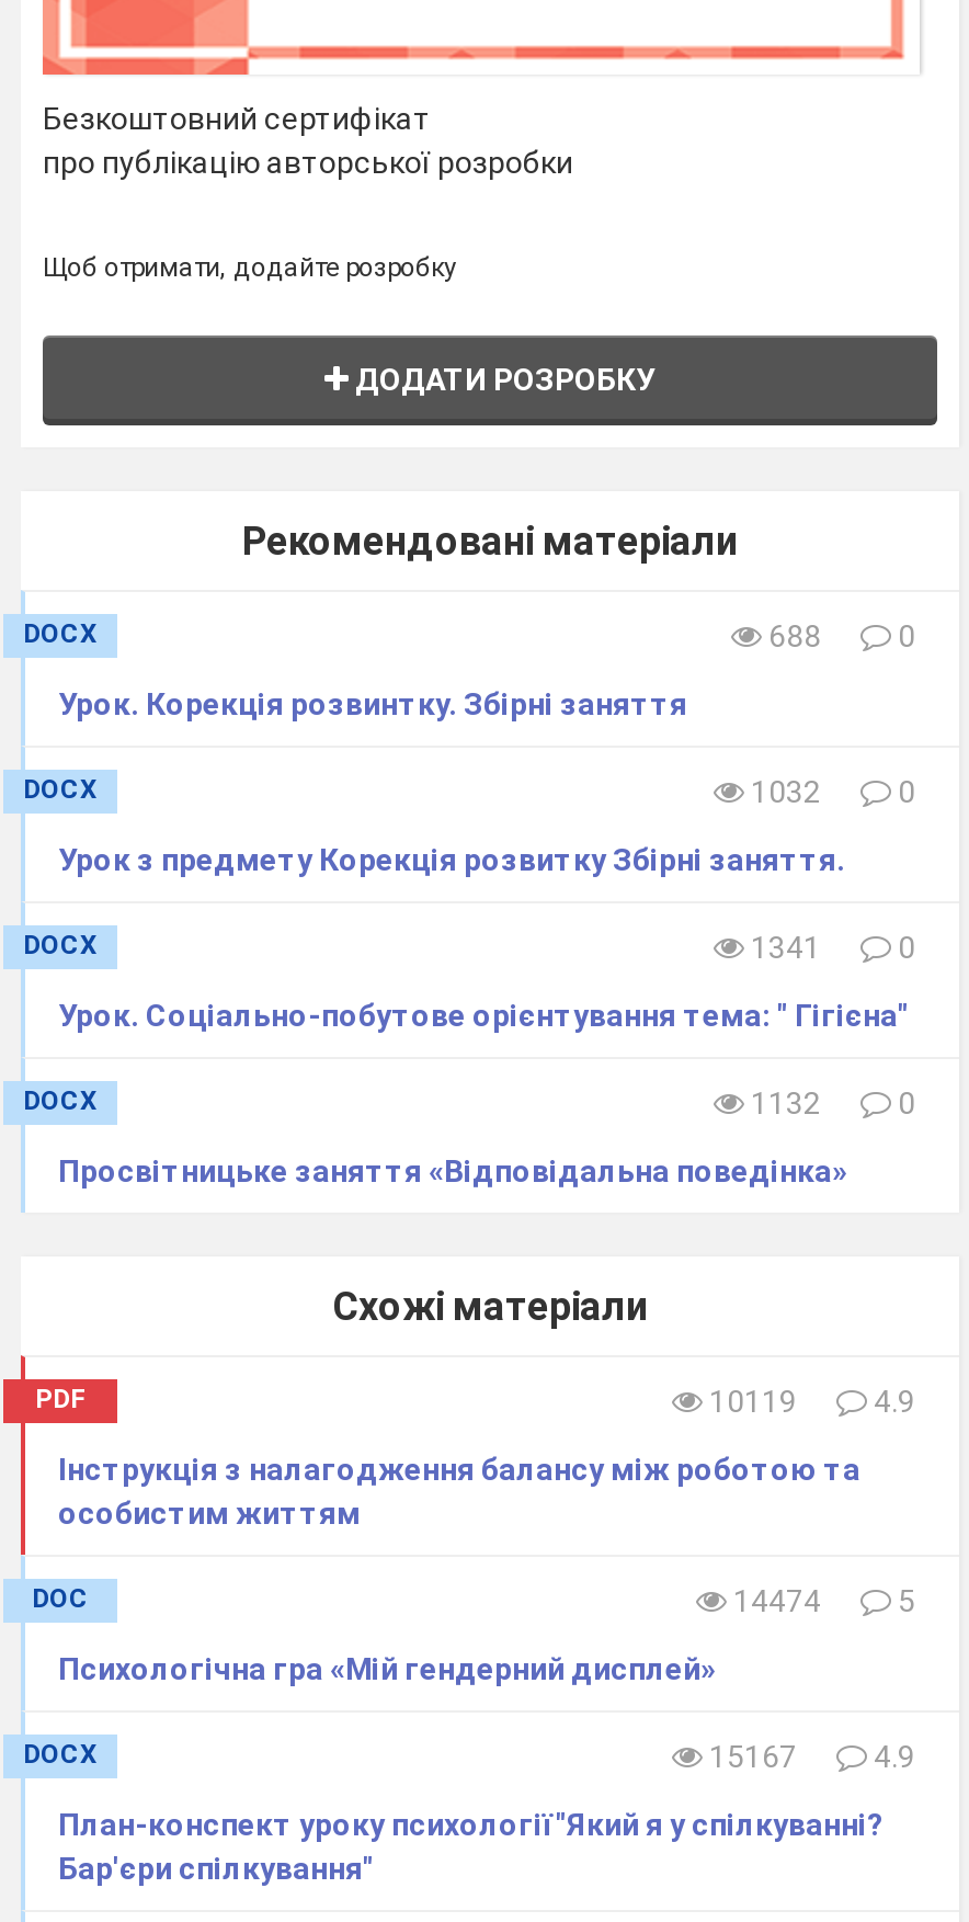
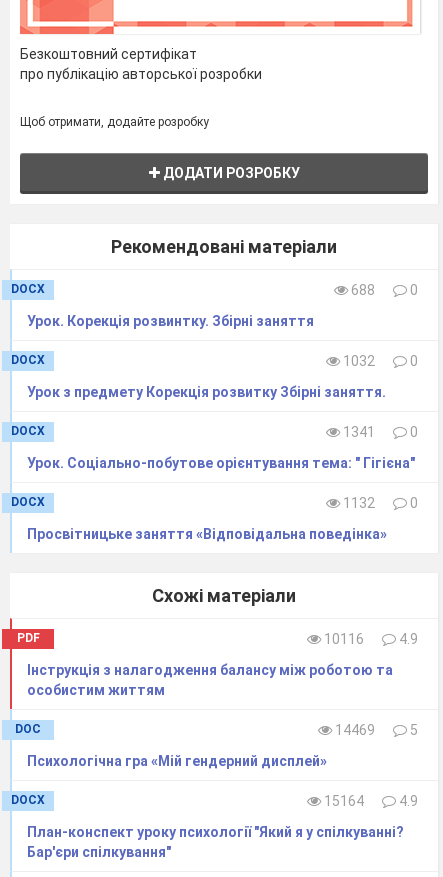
- 10119 4.9
+ 10116 4.9

- 14474 5
+ 14469 5

- 15167
+ 15164
